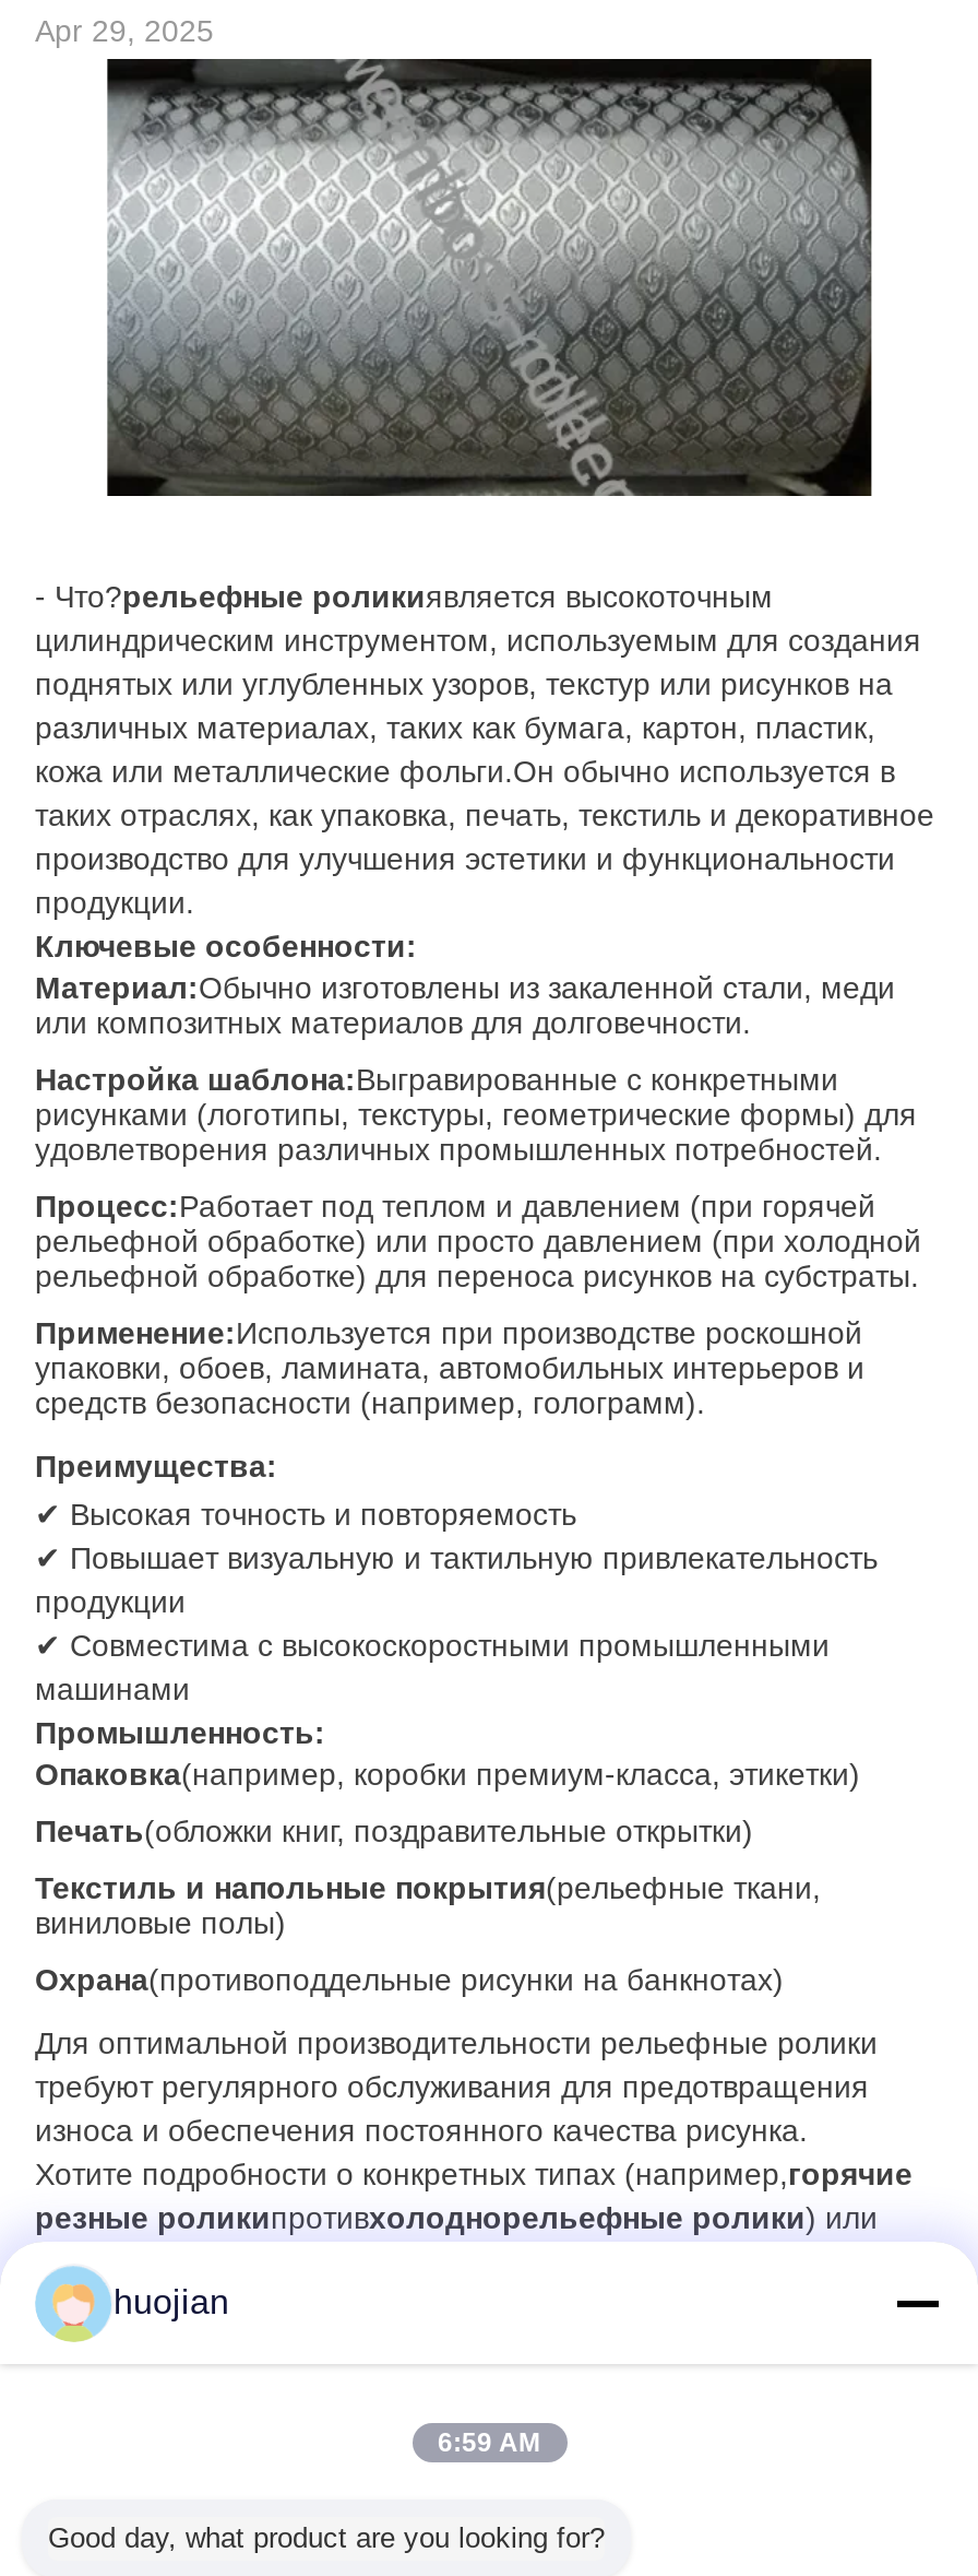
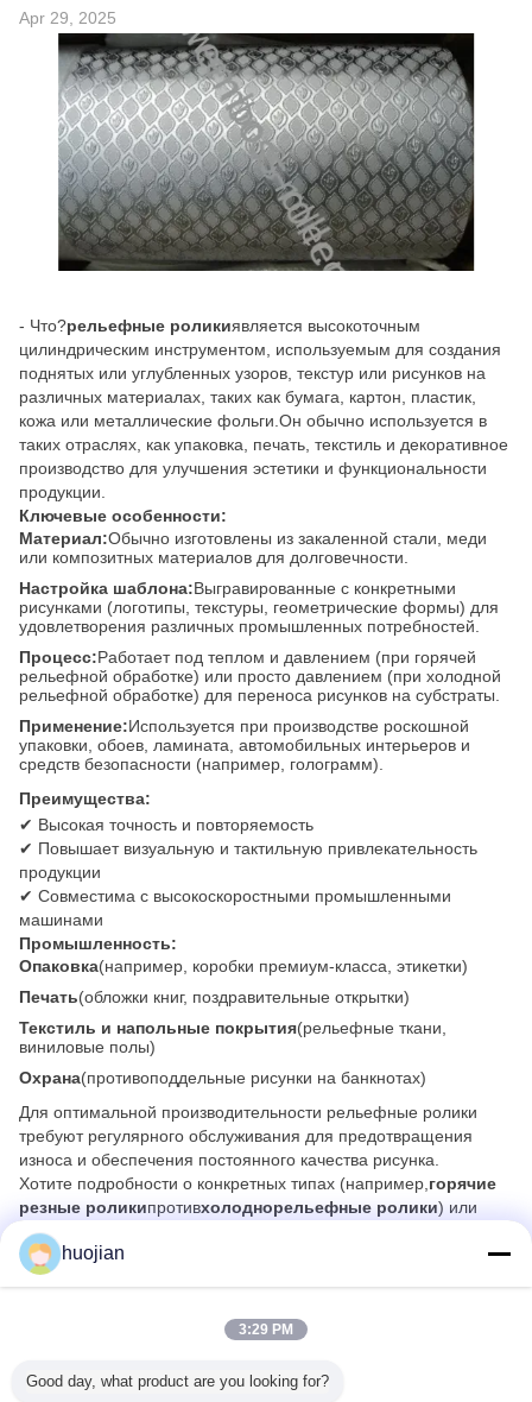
- 6:59 AM
+ 3:29 PM
